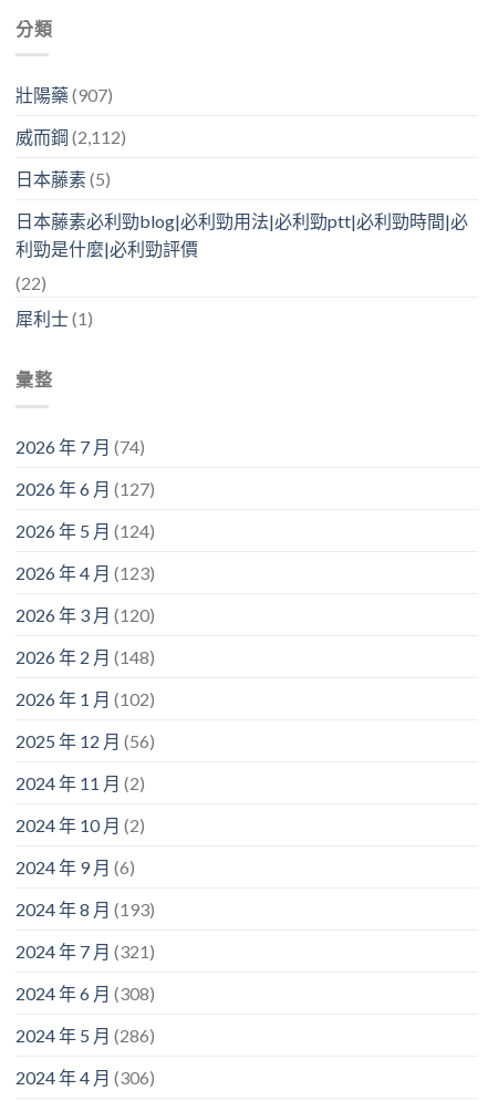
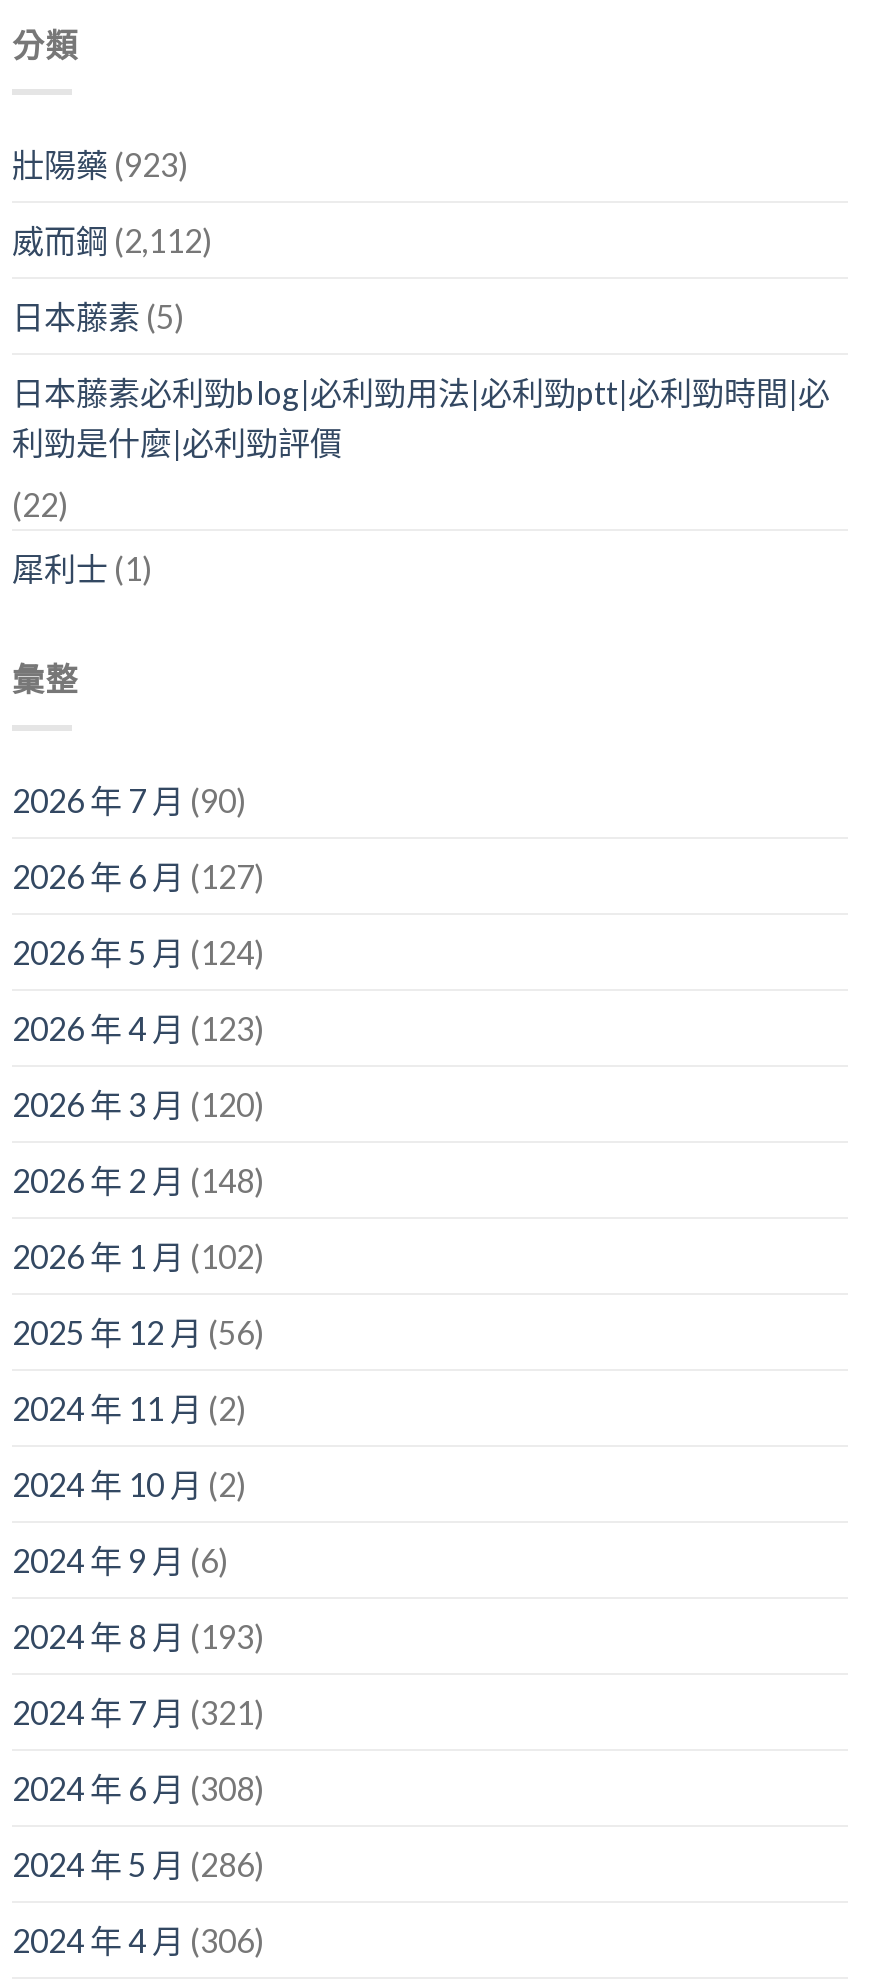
- 壯陽藥(907)
+ 壯陽藥(923)

- 2026 年 7 月(74)
+ 2026 年 7 月(90)
